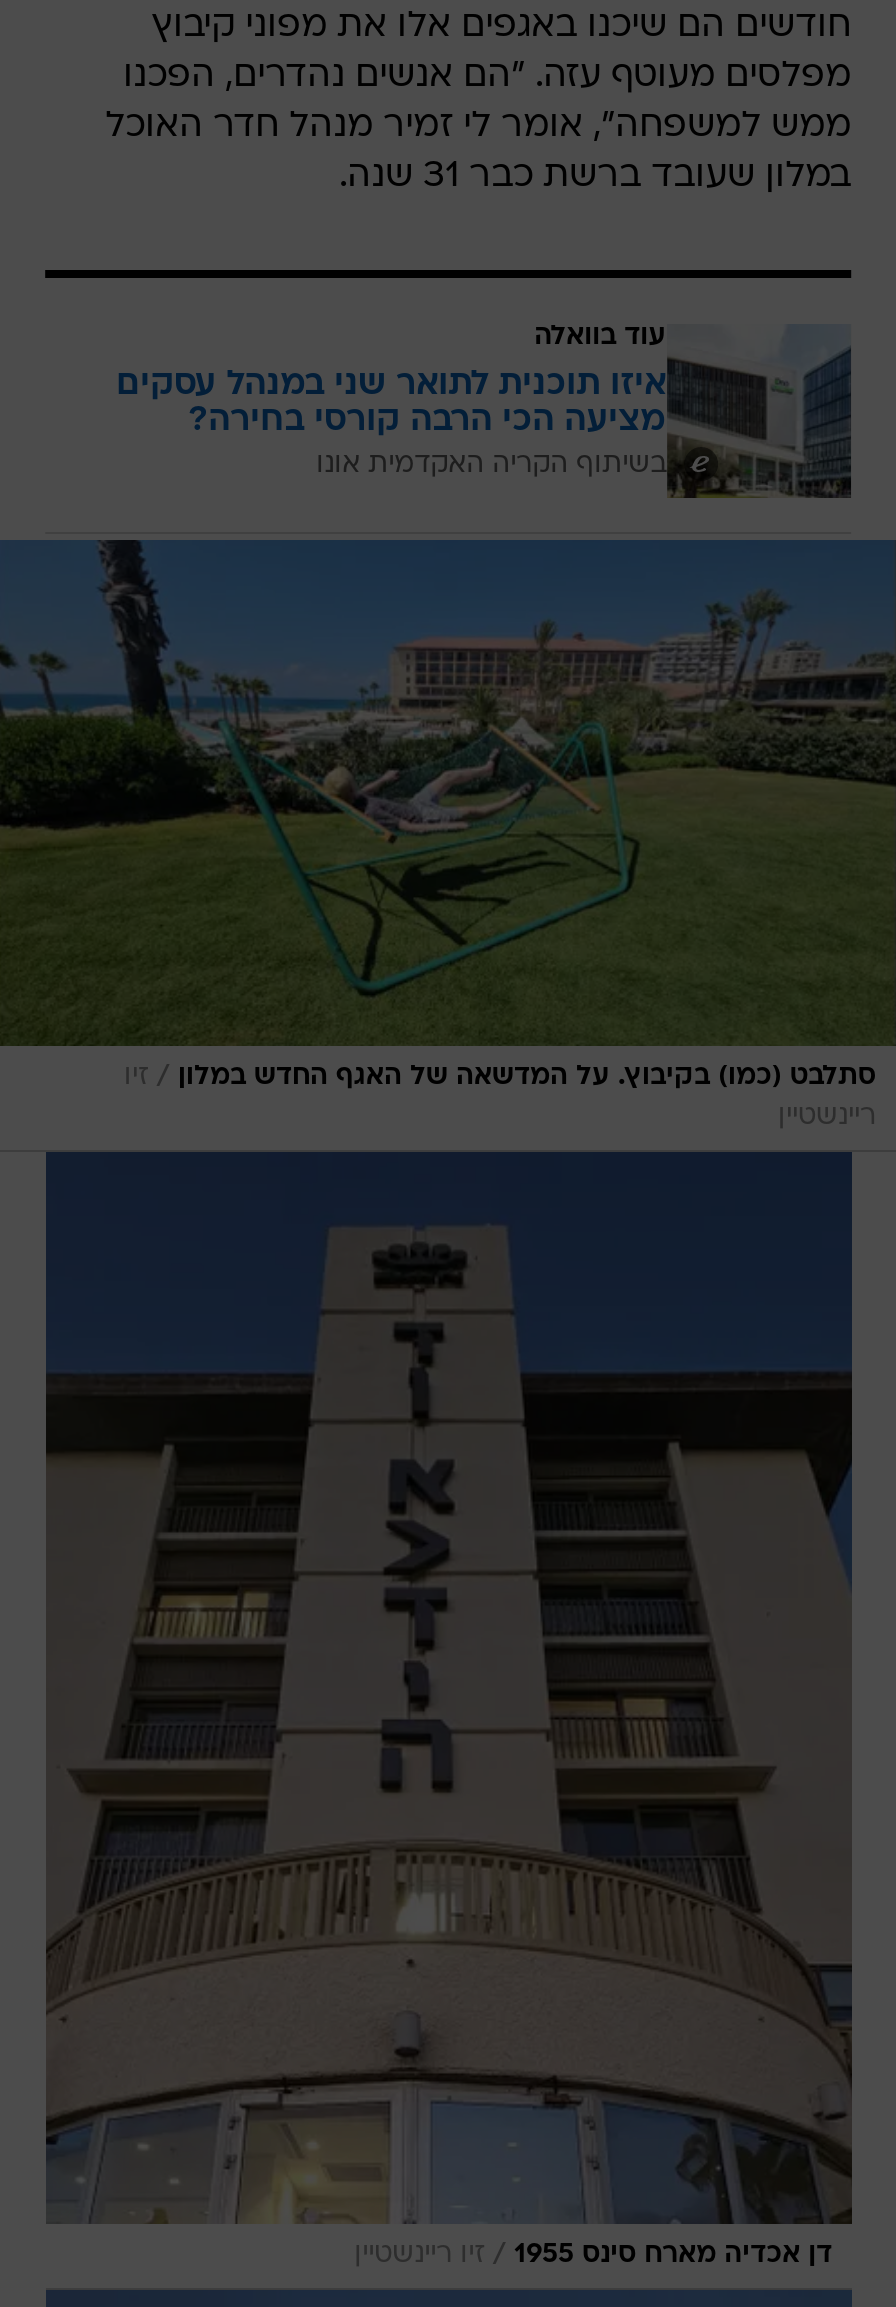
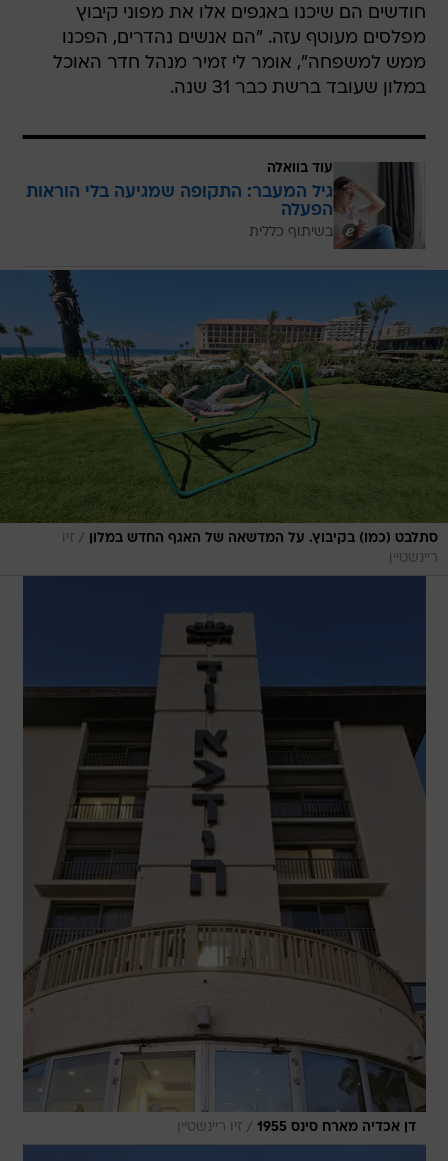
- [image]
- איזו תוכנית לתואר שני במנהל עסקים
- מציעה הכי הרבה קורסי בחירה?
- בשיתוף הקריה האקדמית אונו
+ [image]
+ גיל המעבר: התקופה שמגיעה בלי הוראות
+ הפעלה
+ בשיתוף כללית
